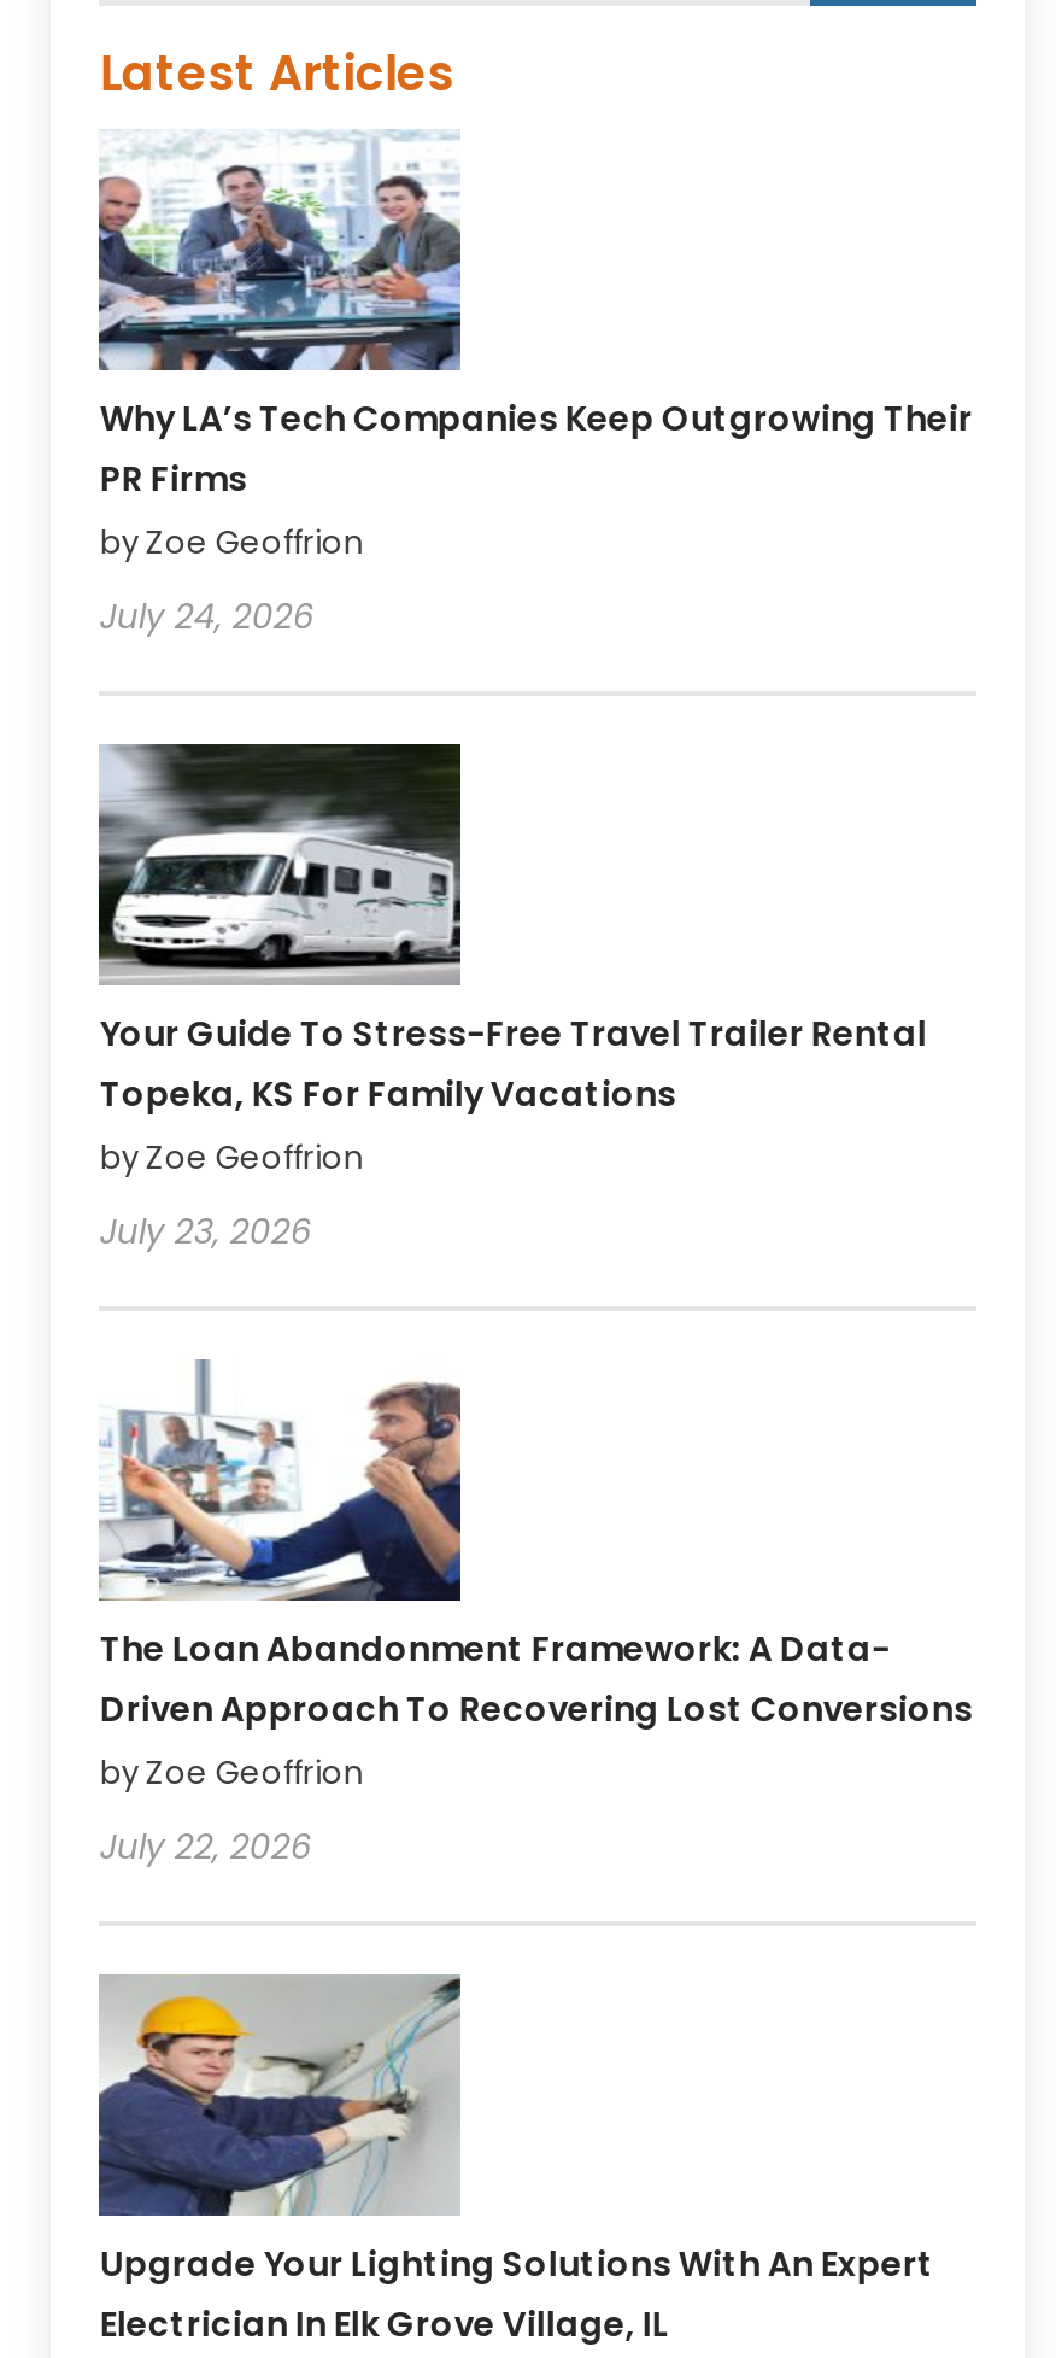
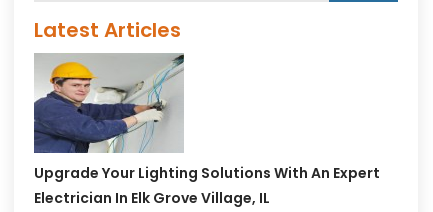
- [image]
- Why LA’s Tech Companies Keep Outgrowing Their
- PR Firms
- by Zoe Geoffrion
- July 24, 2026

- [image]
- Your Guide To Stress-Free Travel Trailer Rental
- Topeka, KS For Family Vacations
- by Zoe Geoffrion
- July 23, 2026

- [image]
- The Loan Abandonment Framework: A Data-
- Driven Approach To Recovering Lost Conversions
- by Zoe Geoffrion
- July 22, 2026
